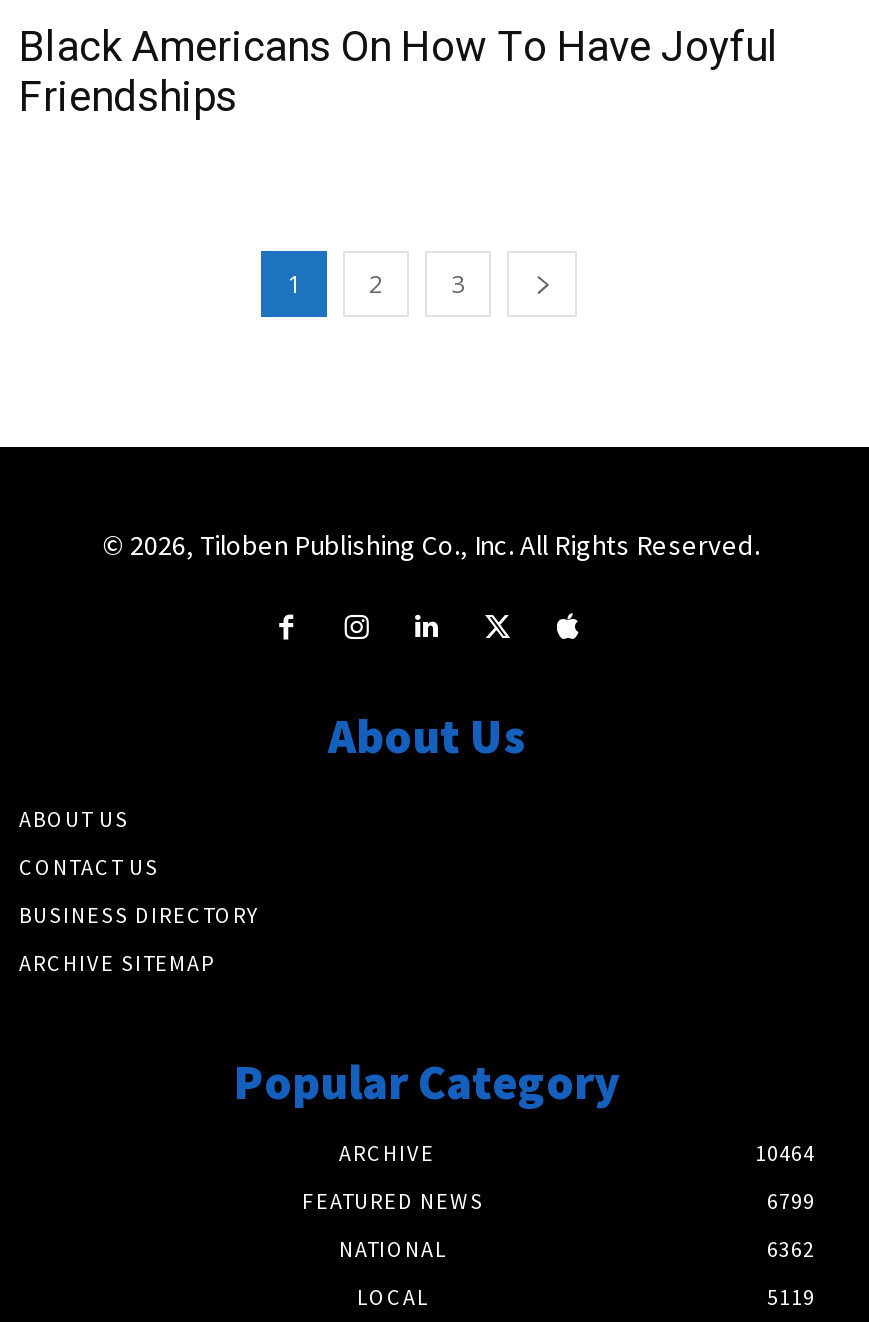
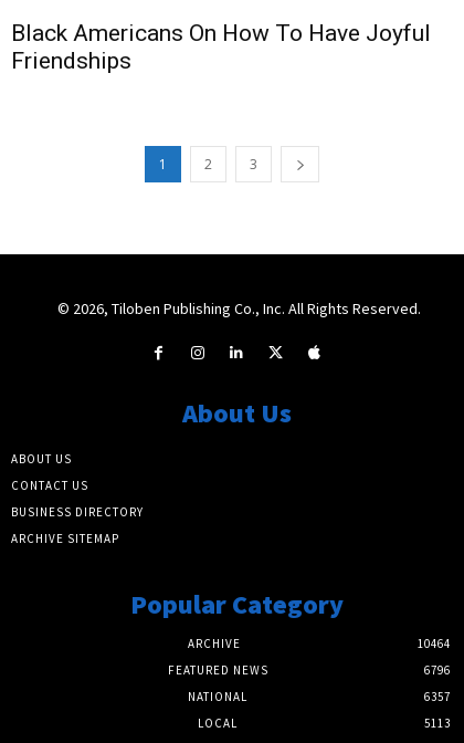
- 6799
+ 6796

- 6362
+ 6357

- 5119
+ 5113
